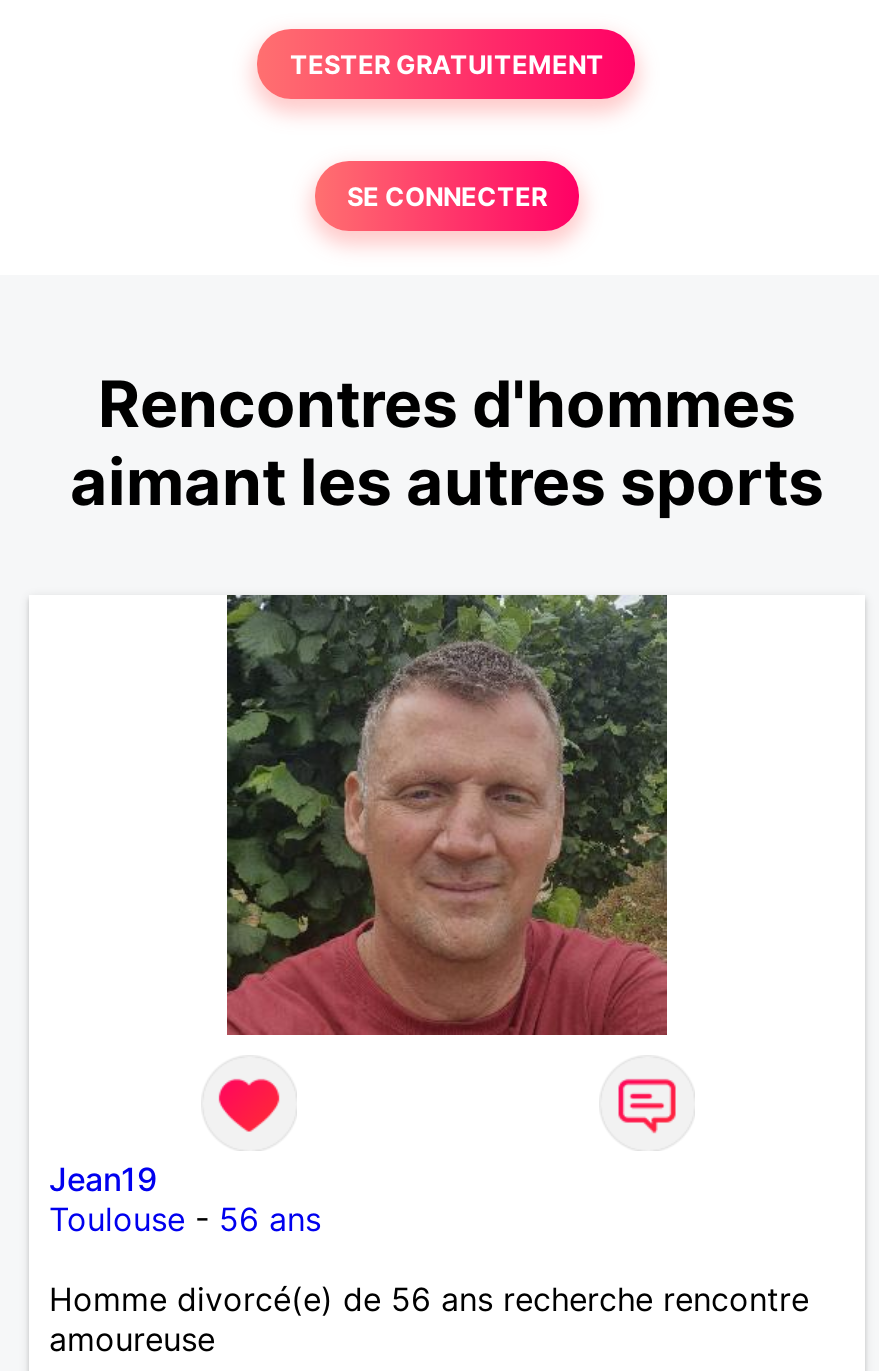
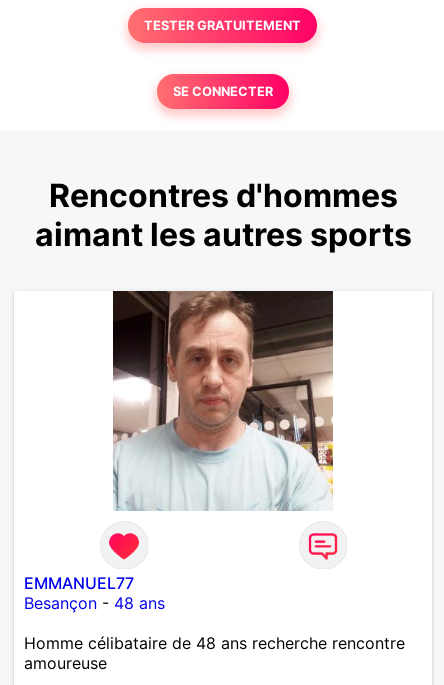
- [image]
+ [image]

- Jean19
- Toulouse - 56 ans
+ EMMANUEL77
+ Besançon - 48 ans

- Homme divorcé(e) de 56 ans recherche rencontre
+ Homme célibataire de 48 ans recherche rencontre
